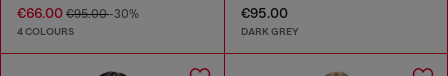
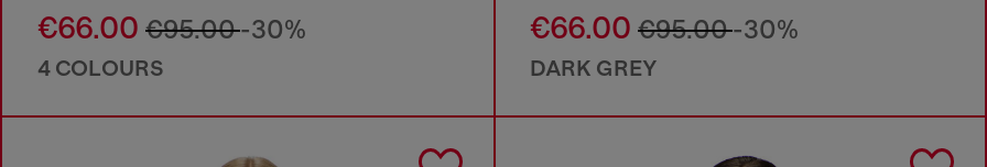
- €95.00
+ €66.00 €95.00-30%
